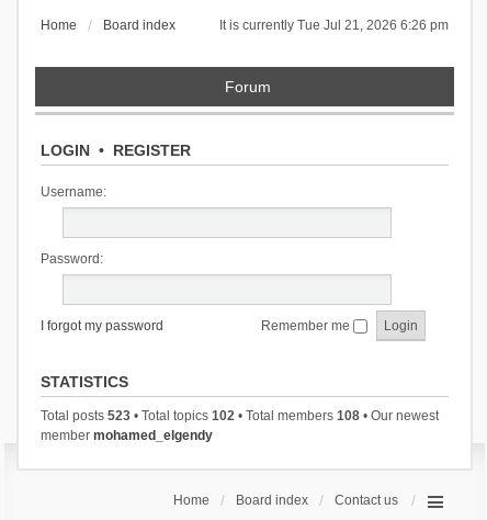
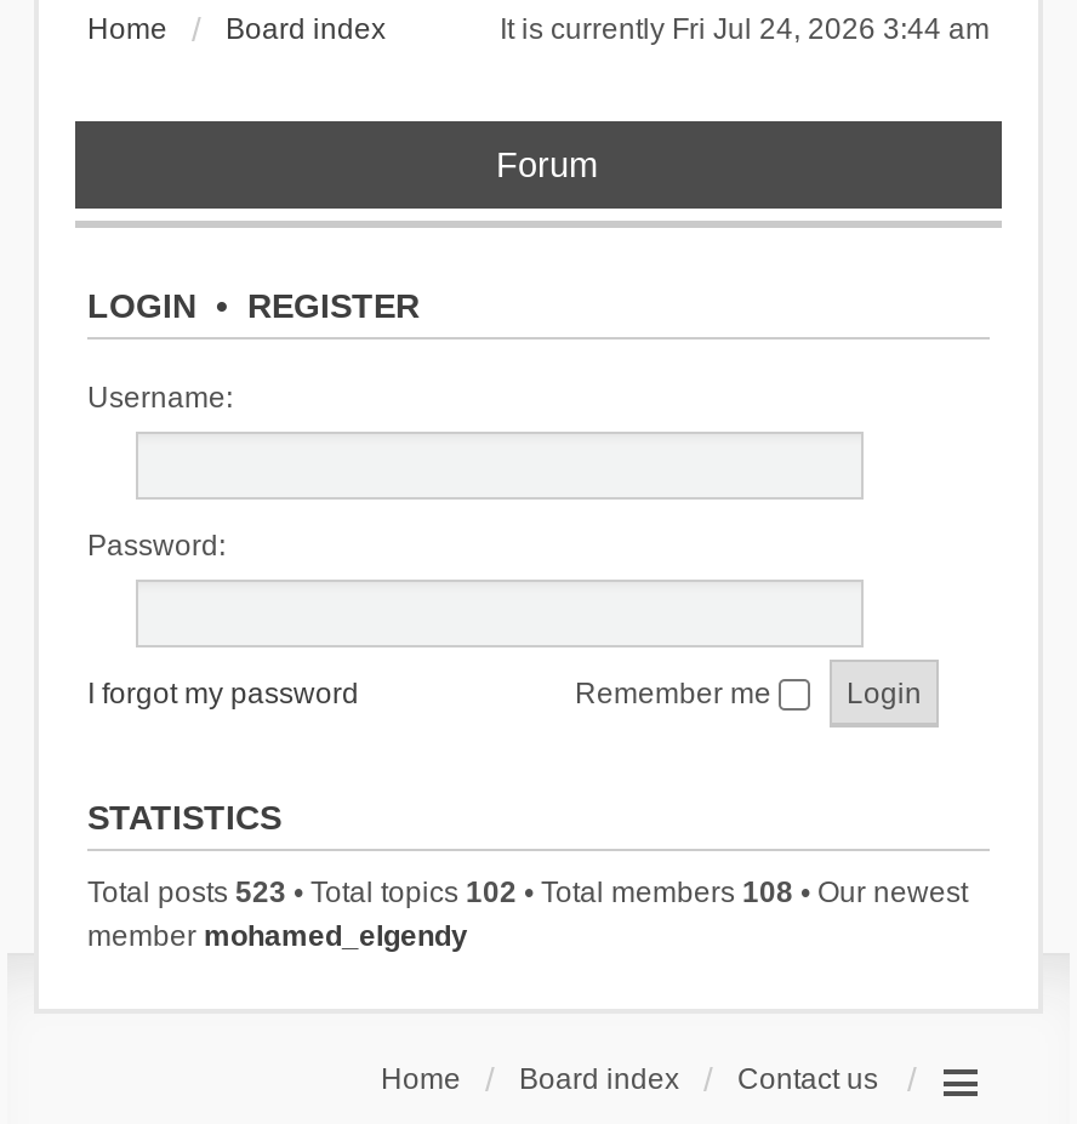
- It is currently Tue Jul 21, 2026 6:26 pm
+ It is currently Fri Jul 24, 2026 3:44 am
